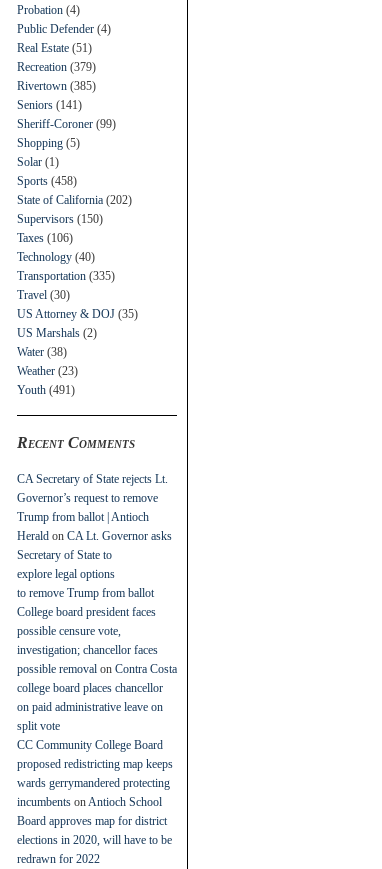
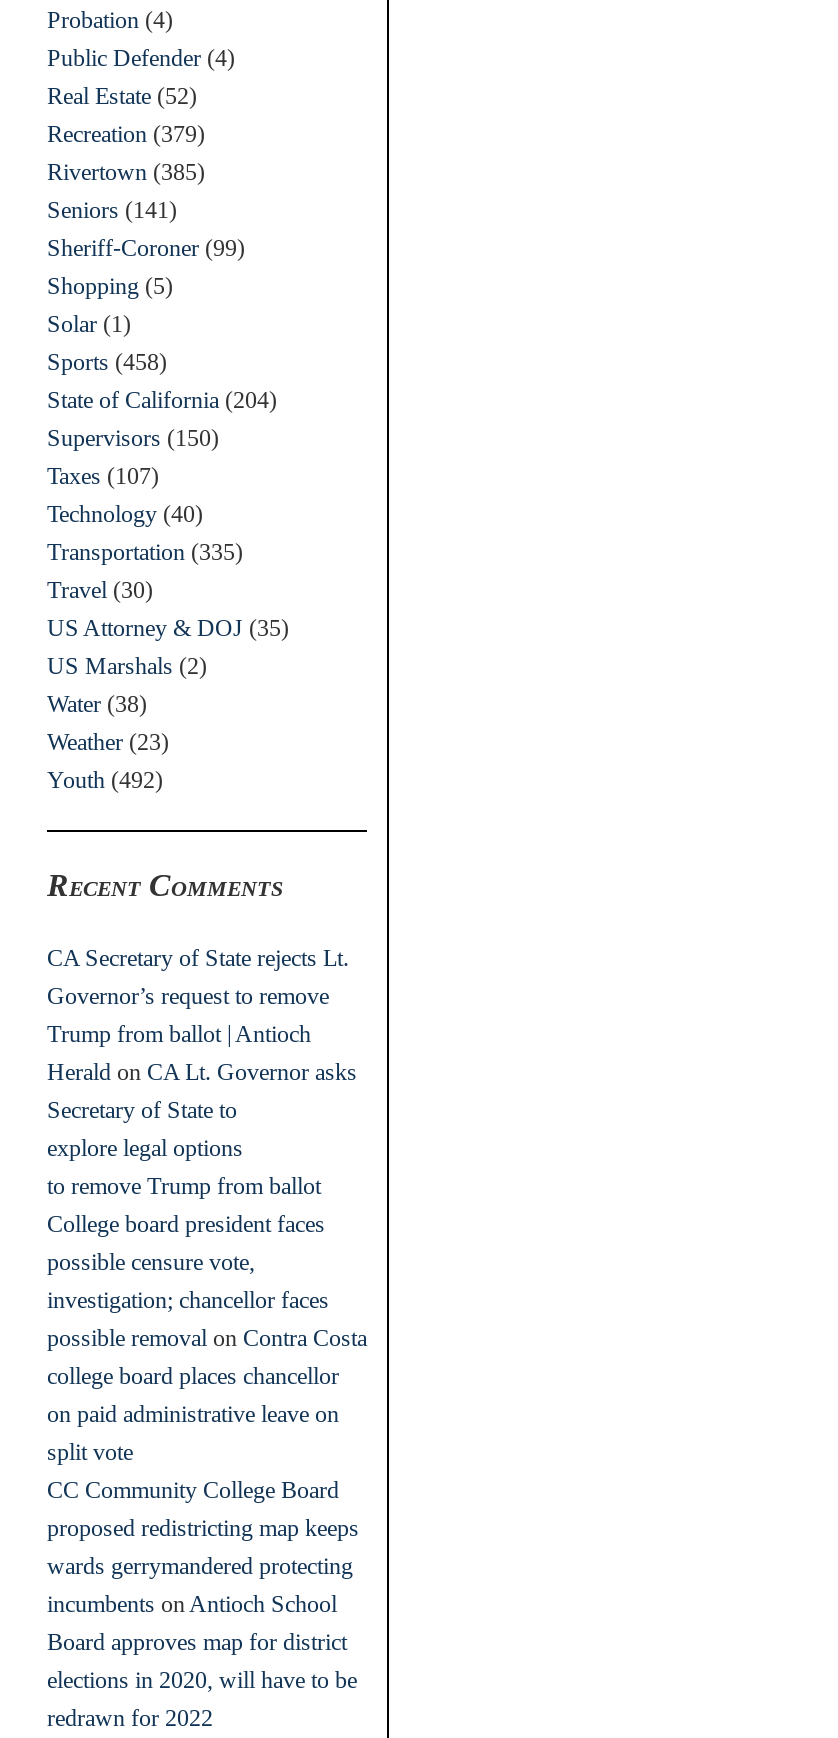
- Real Estate (51)
+ Real Estate (52)

- State of California (202)
+ State of California (204)

- Taxes (106)
+ Taxes (107)

- Youth (491)
+ Youth (492)
